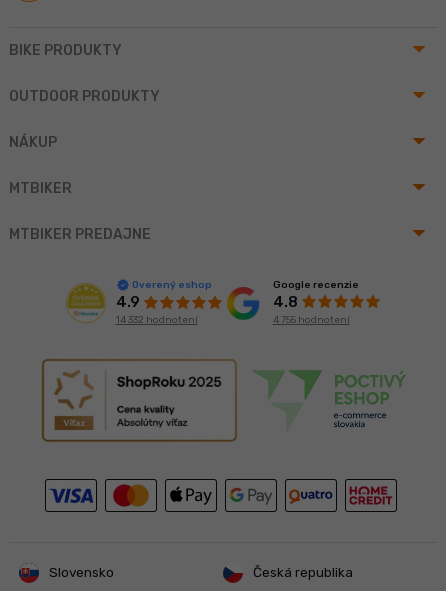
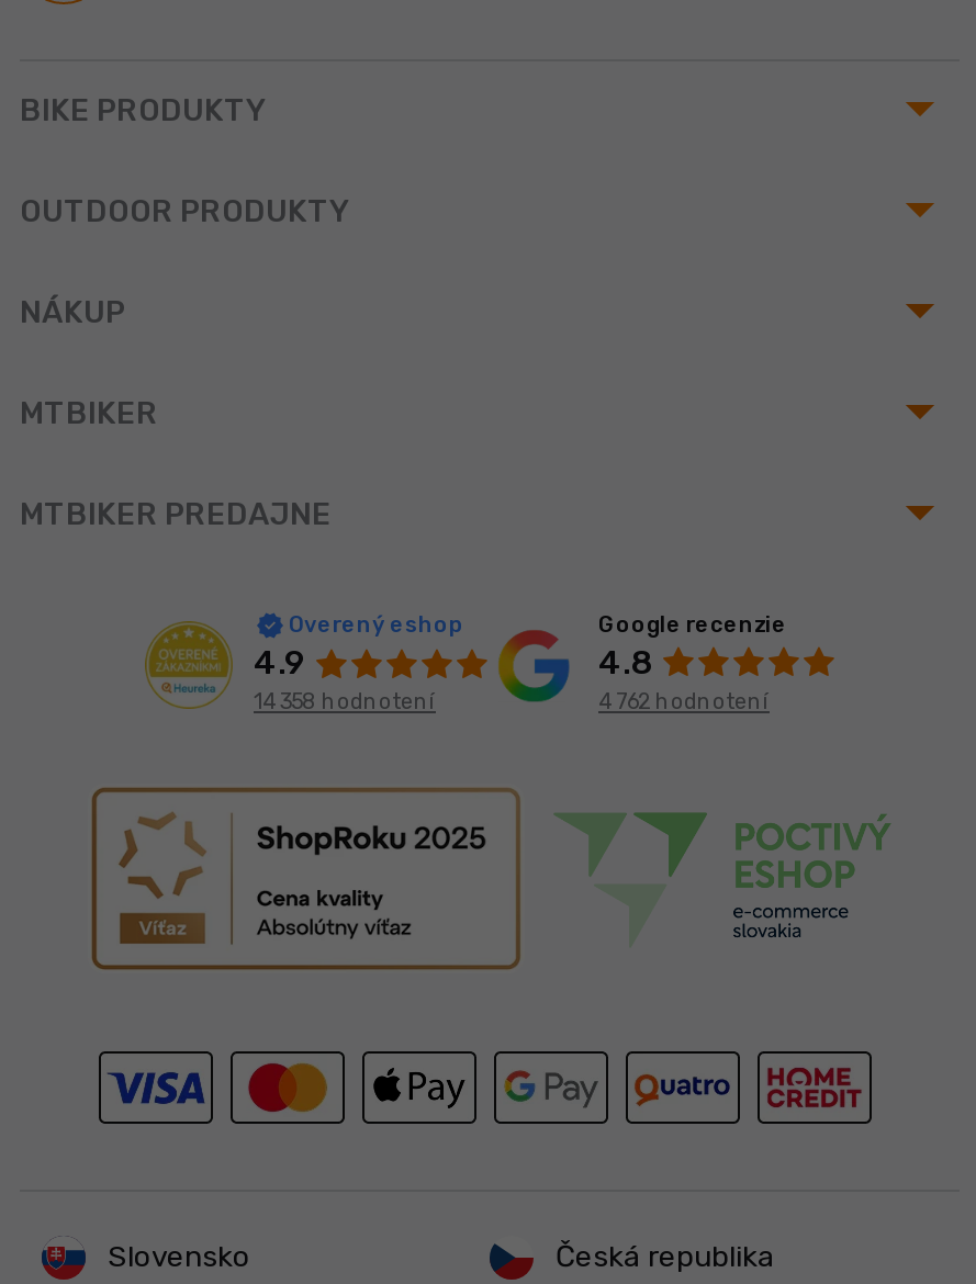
- 14 332 hodnotení
+ 14 358 hodnotení

- 4 755 hodnotení
+ 4 762 hodnotení
